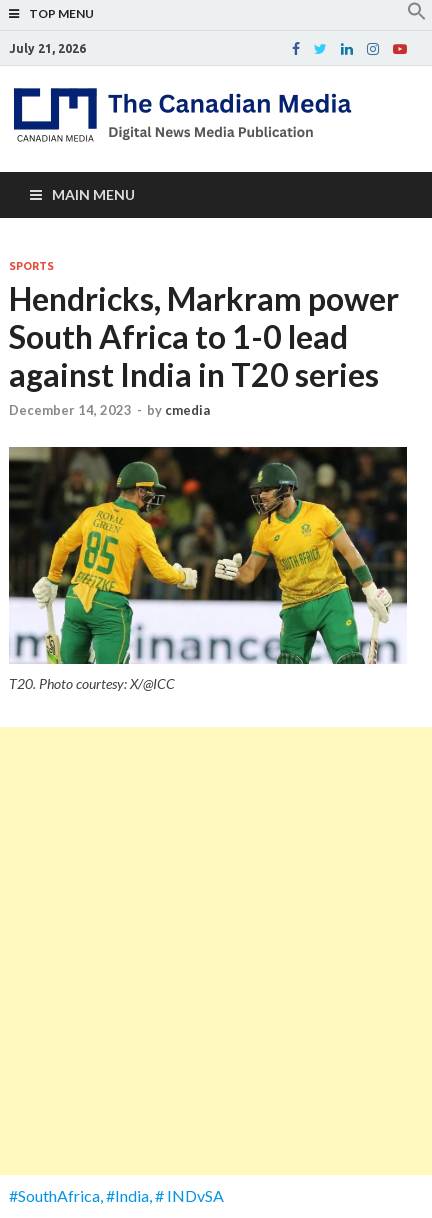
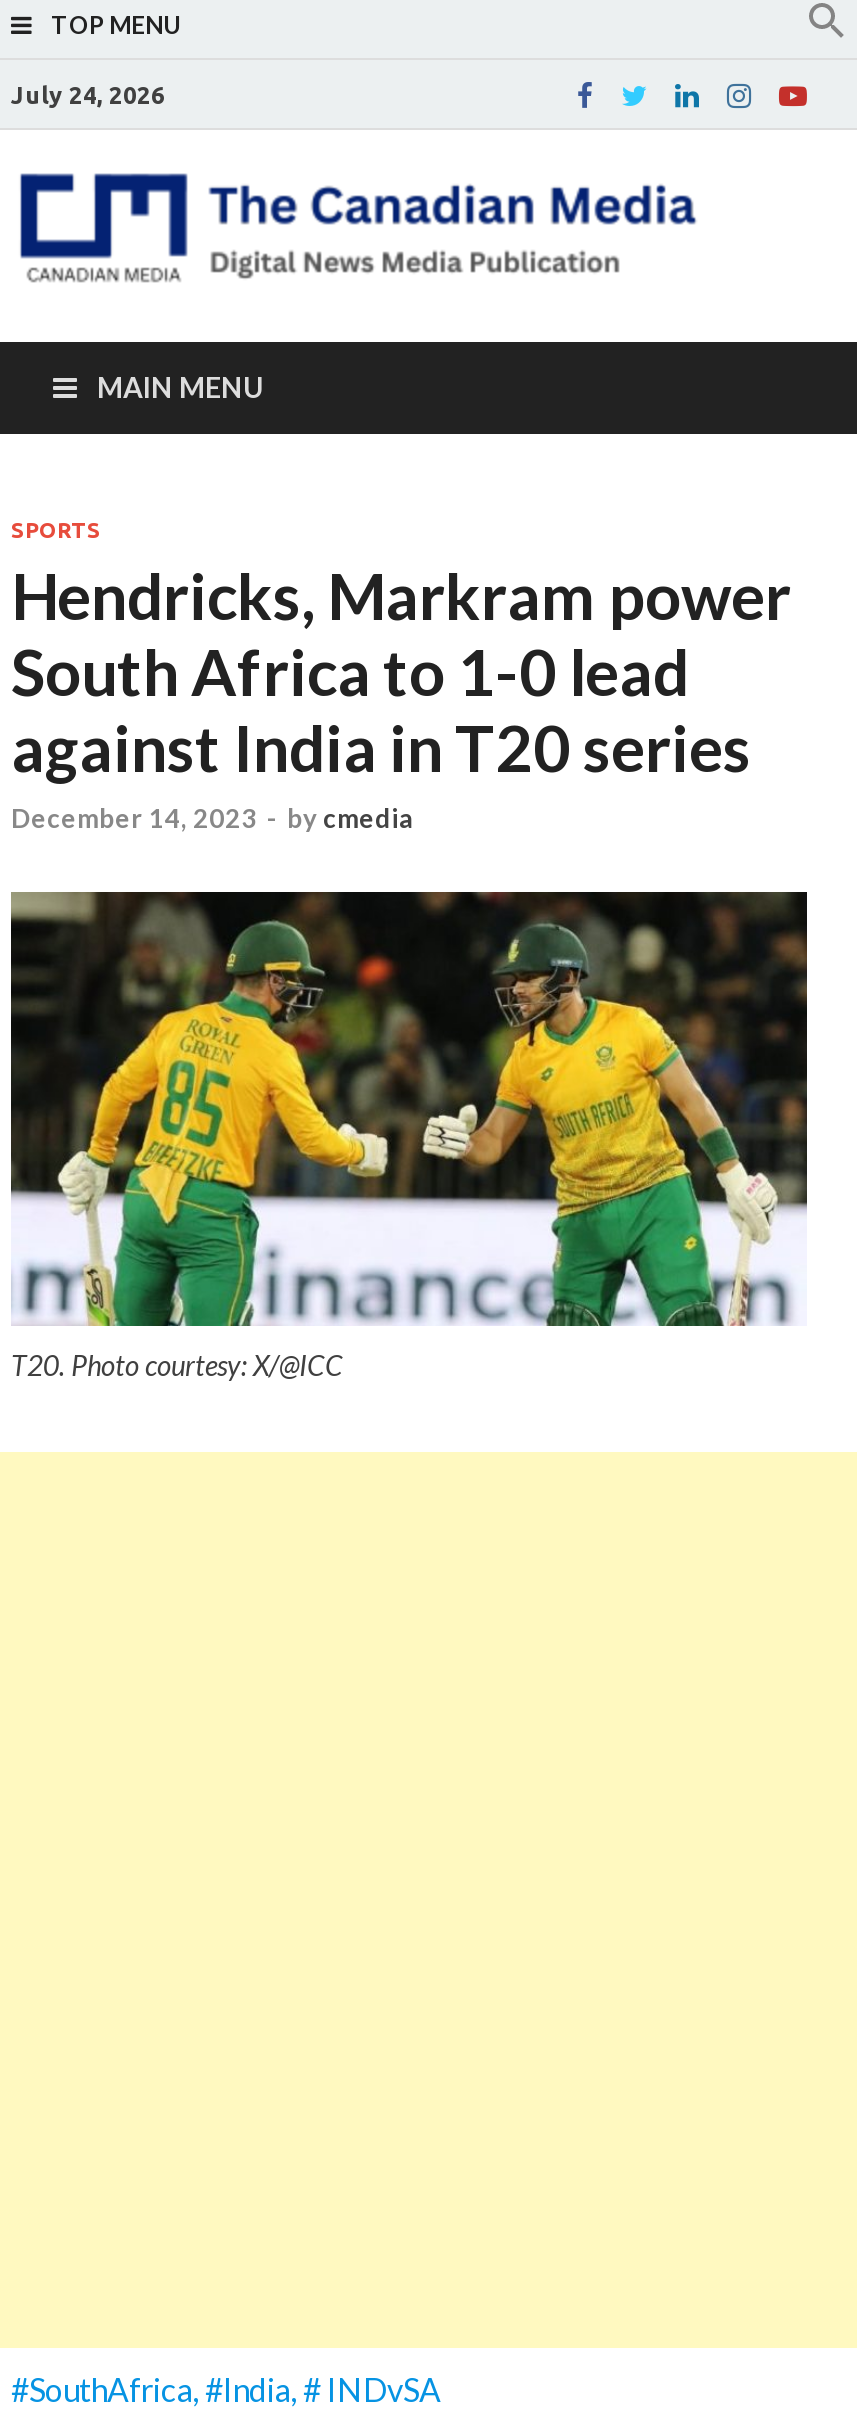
- July 21, 2026
+ July 24, 2026
